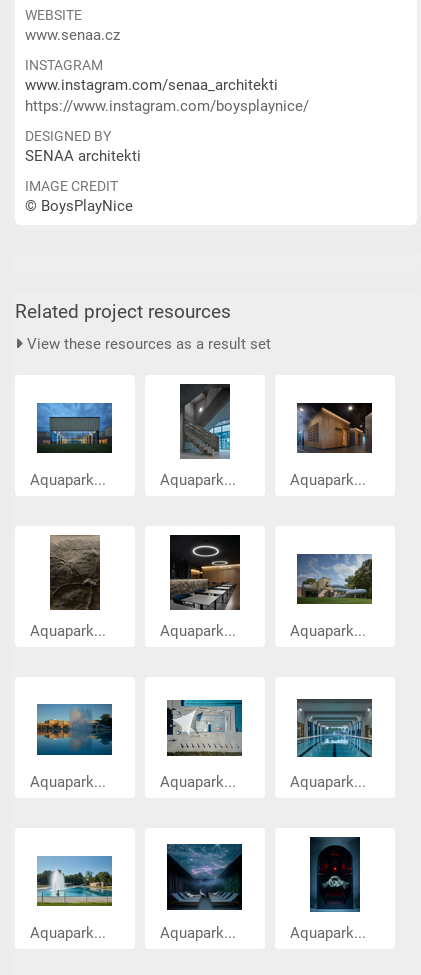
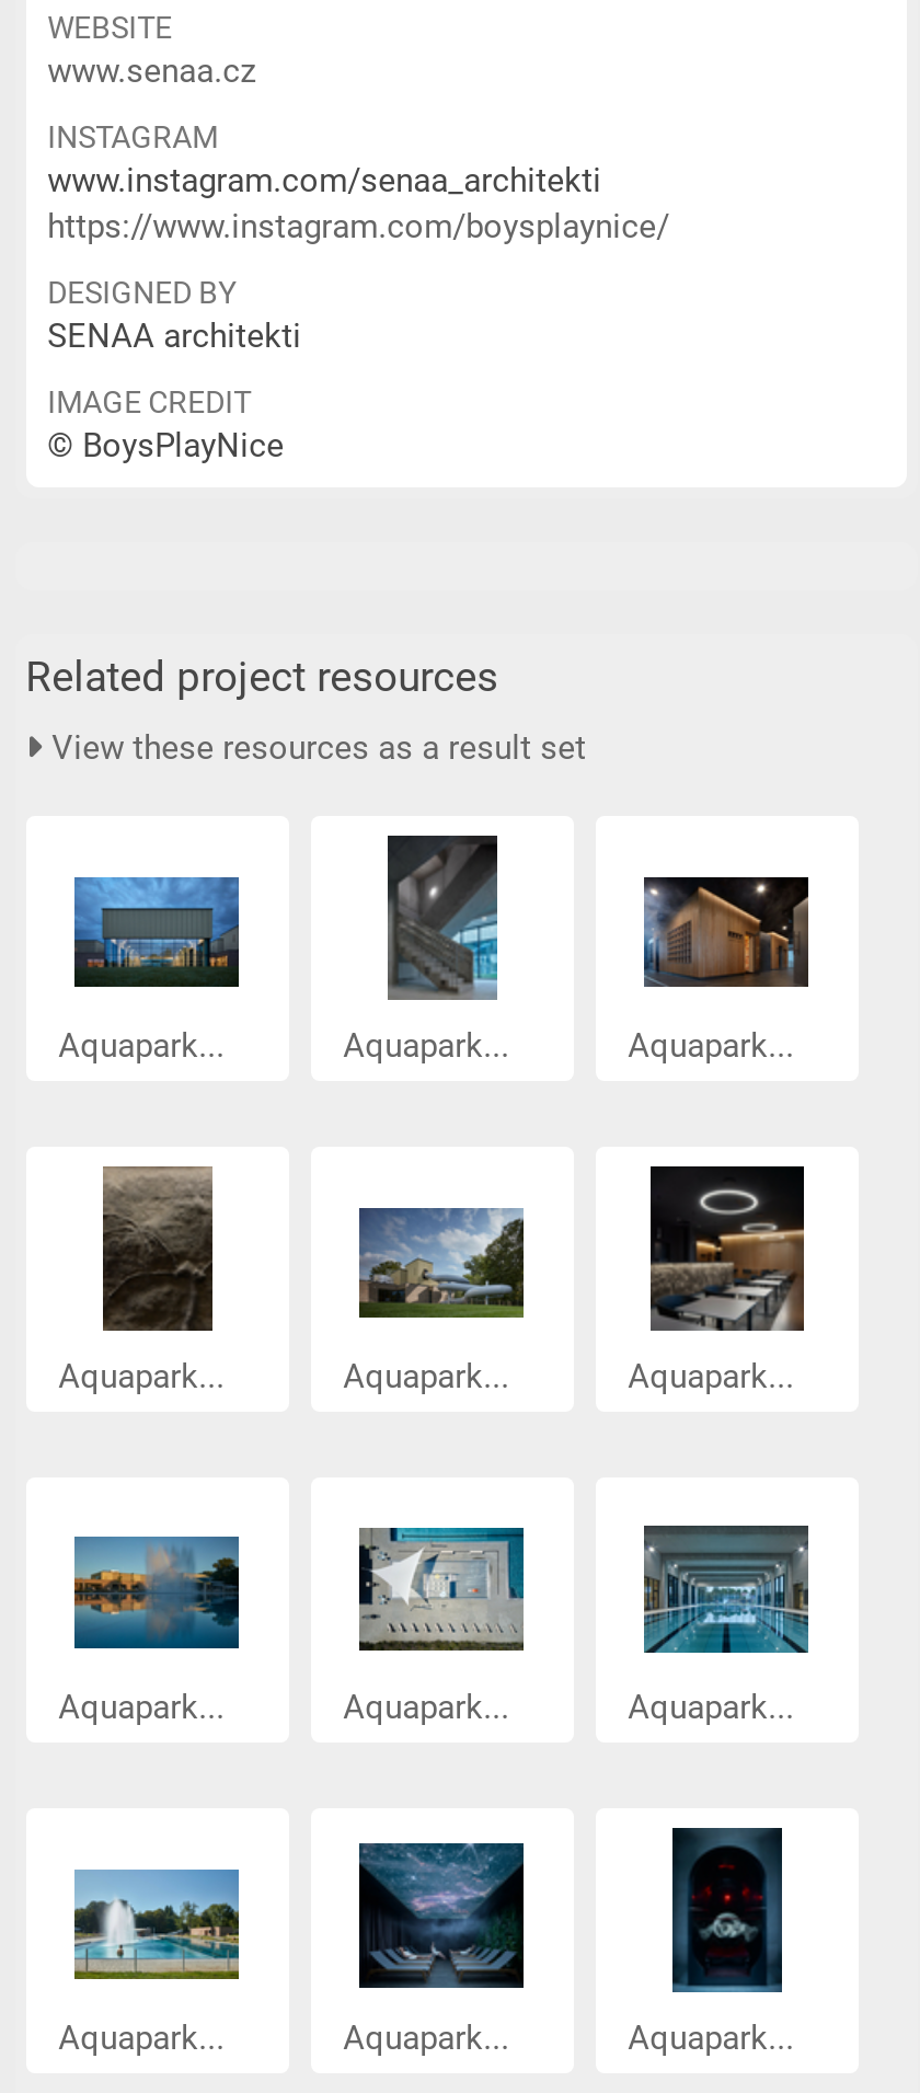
- [image]
+ [image]

- [image]
+ [image]
